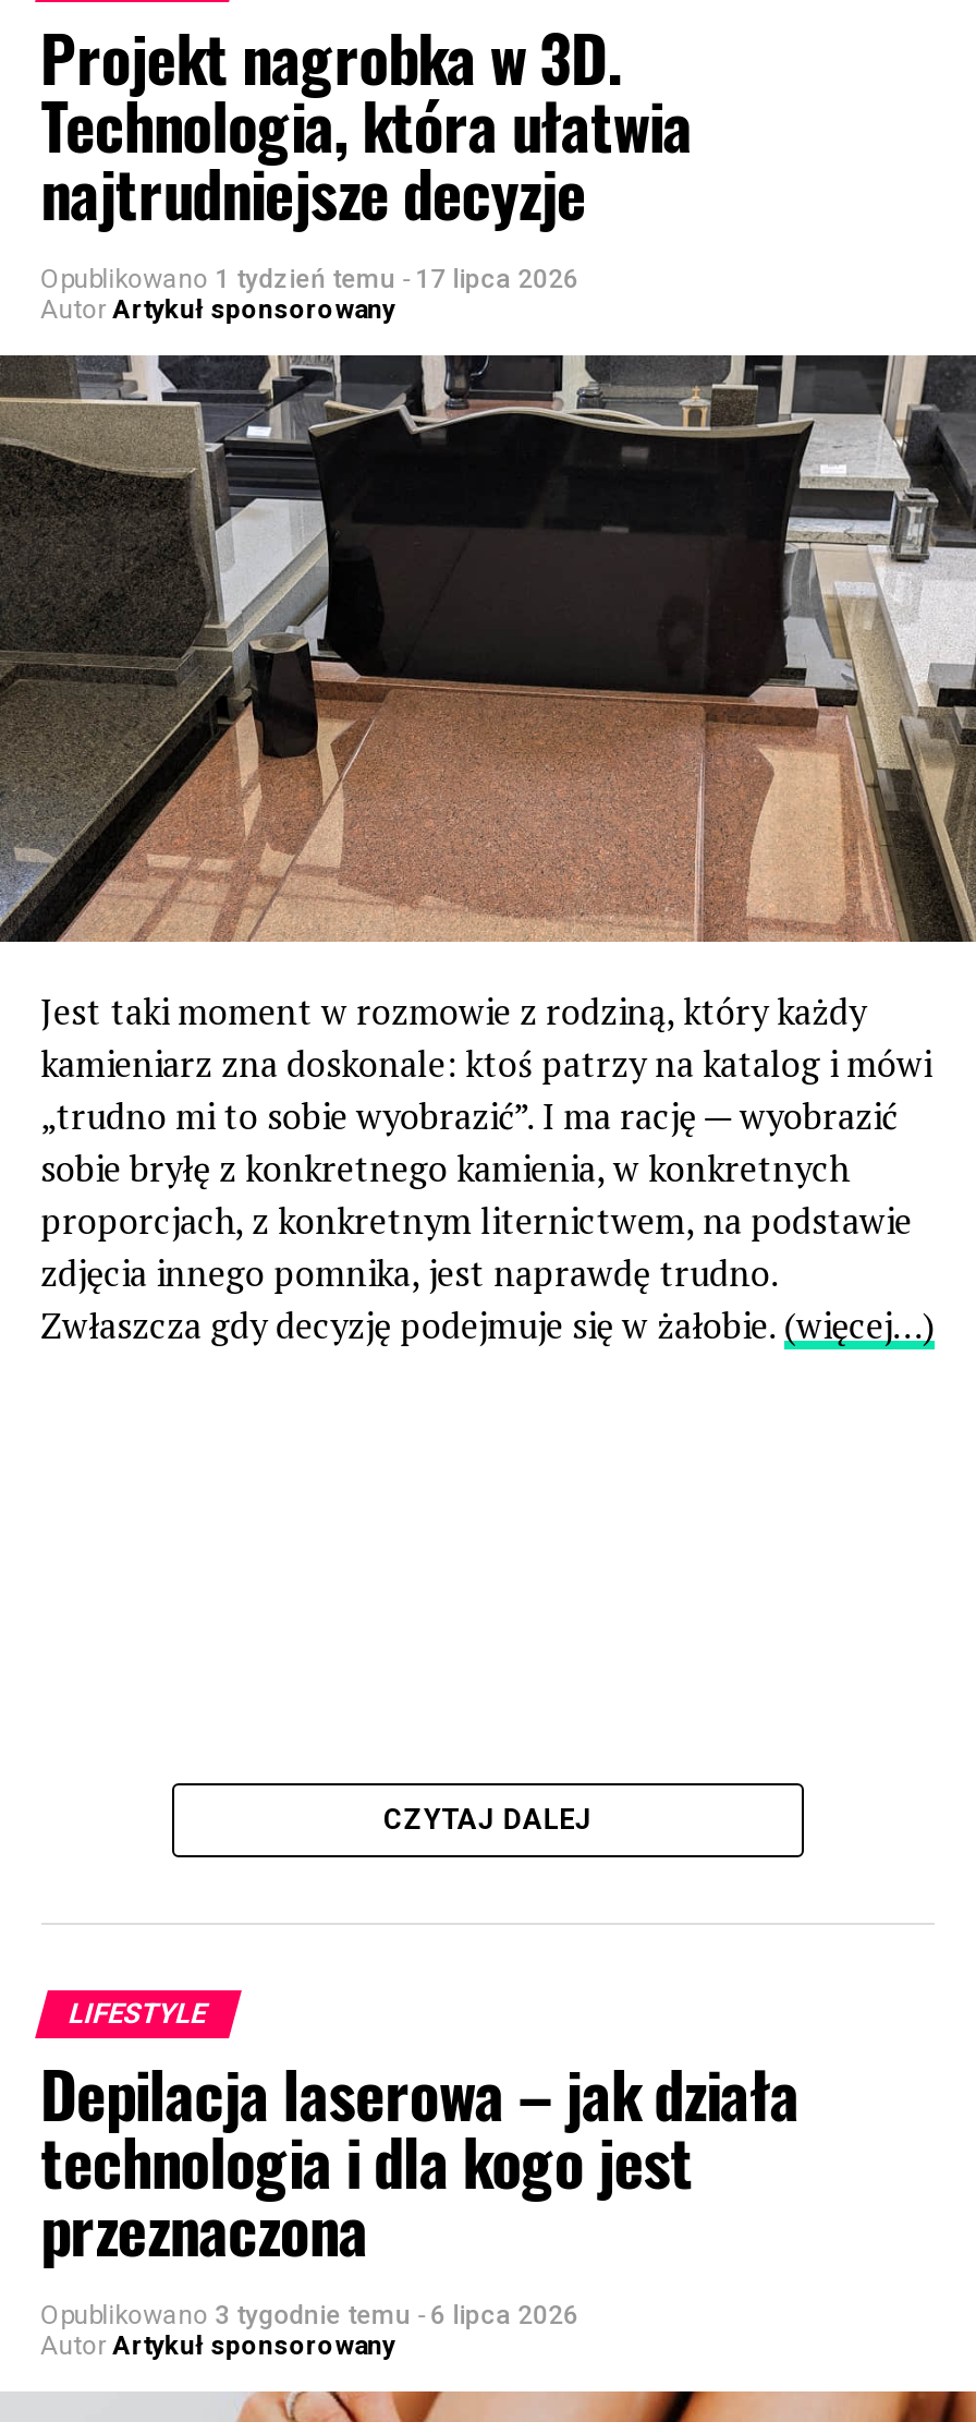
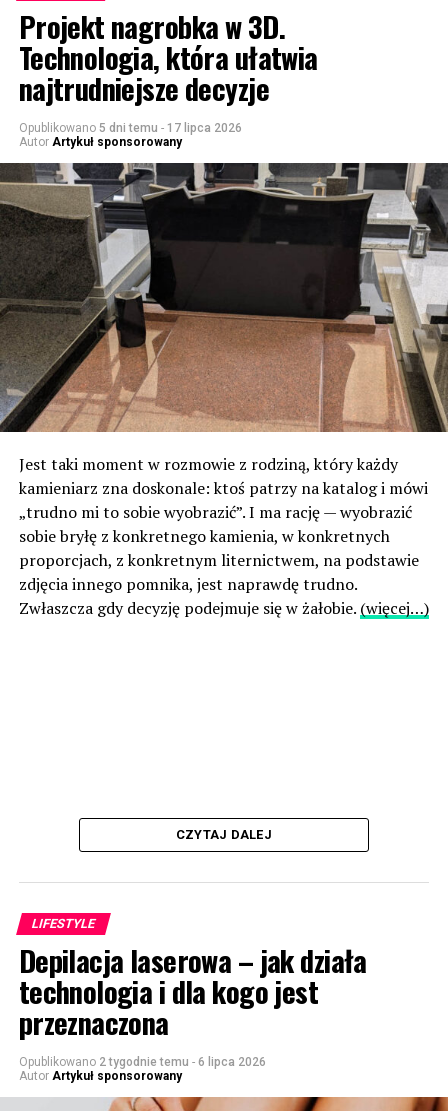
- Opublikowano 1 tydzień temu - 17 lipca 2026
+ Opublikowano 5 dni temu - 17 lipca 2026

- Opublikowano 3 tygodnie temu - 6 lipca 2026
+ Opublikowano 2 tygodnie temu - 6 lipca 2026
